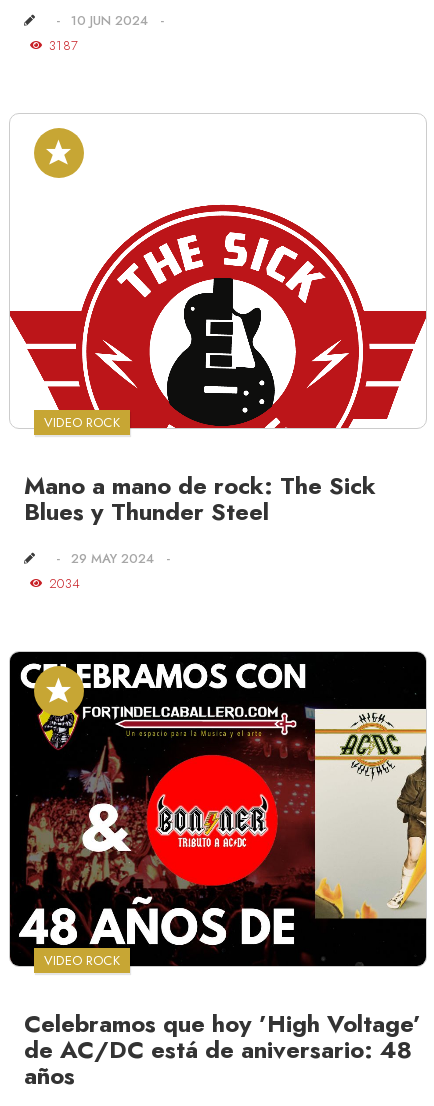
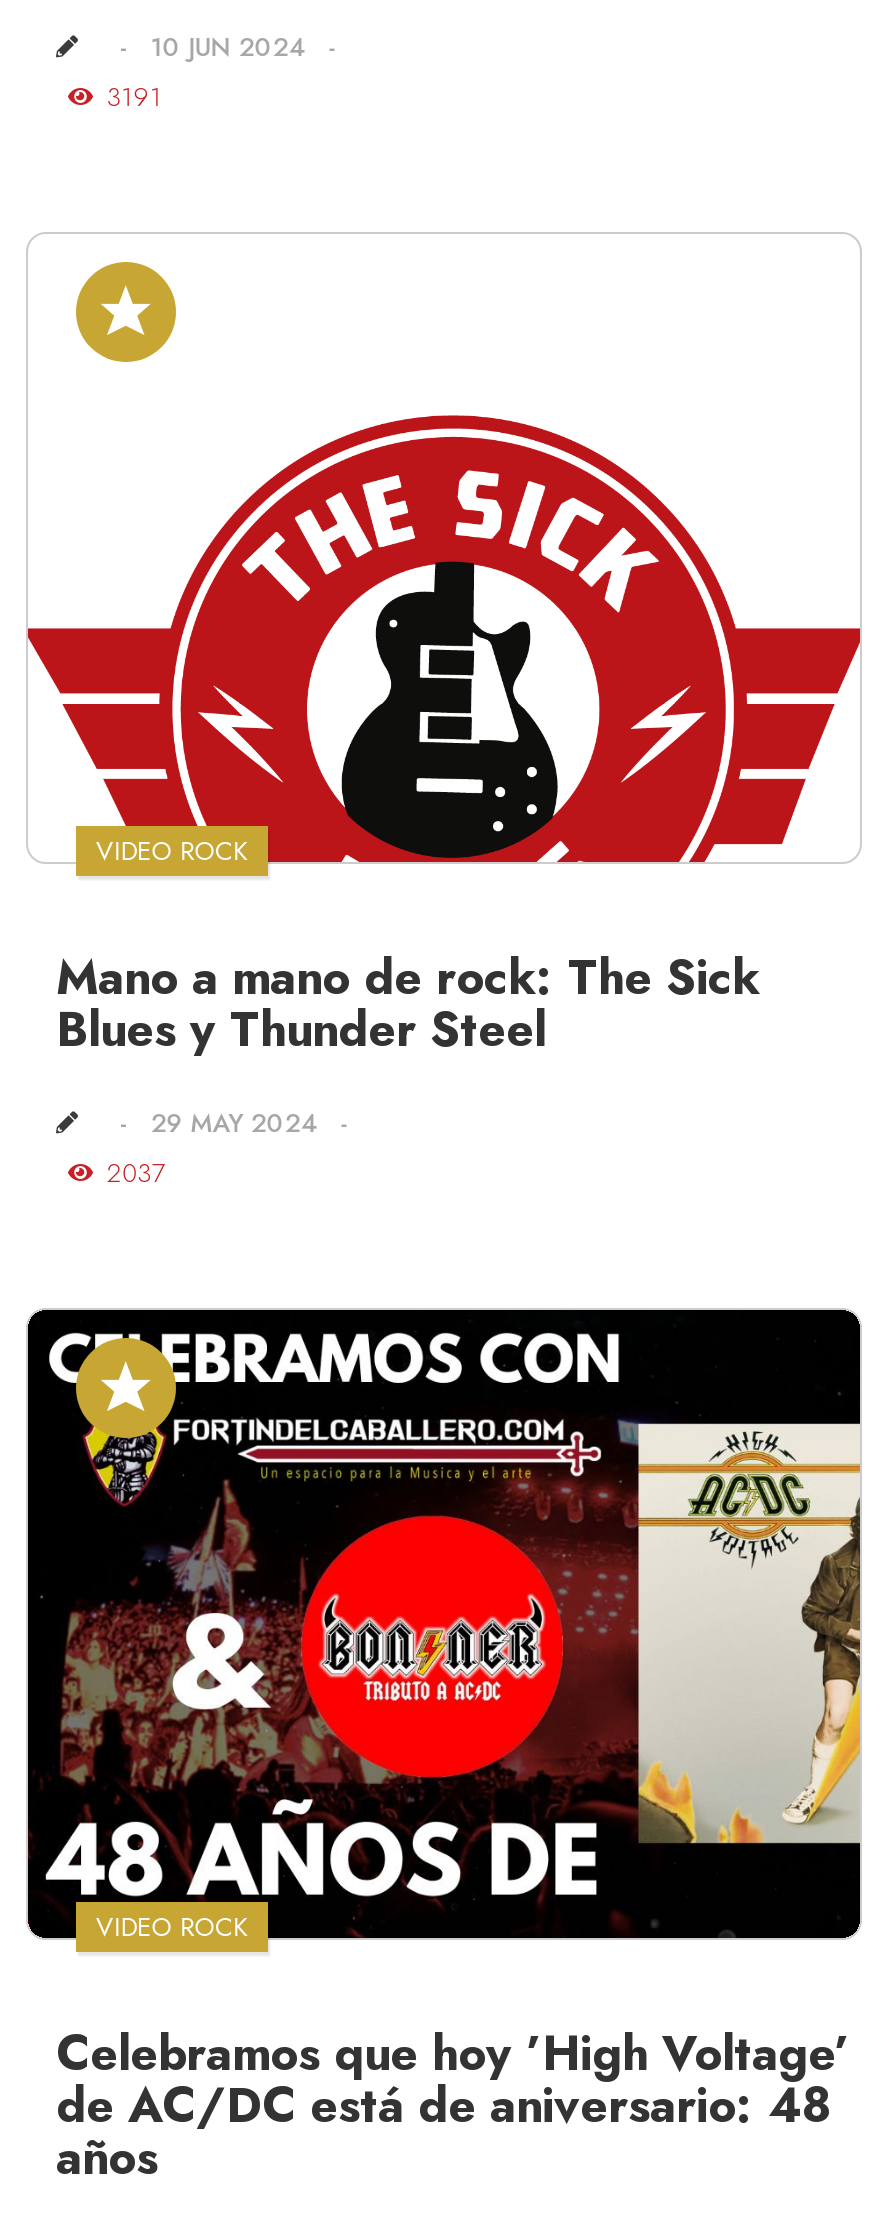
- 3187
+ 3191

- 2034
+ 2037
